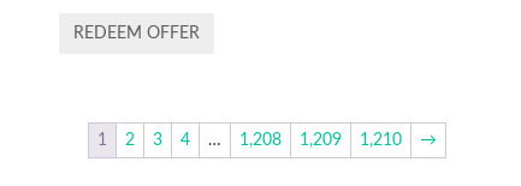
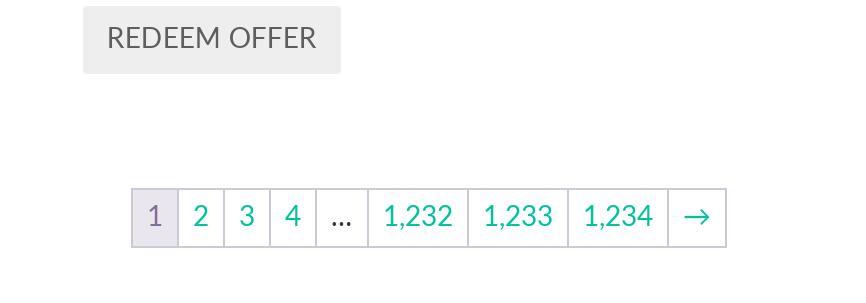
- 1,208
+ 1,232

- 1,209
+ 1,233

- 1,210
+ 1,234
